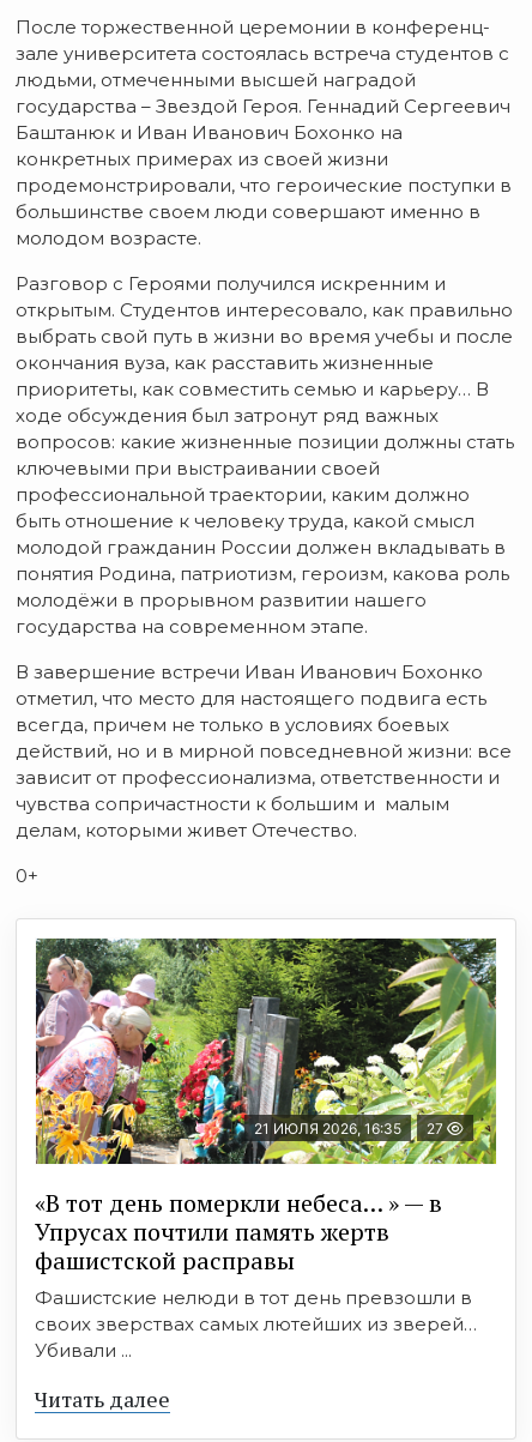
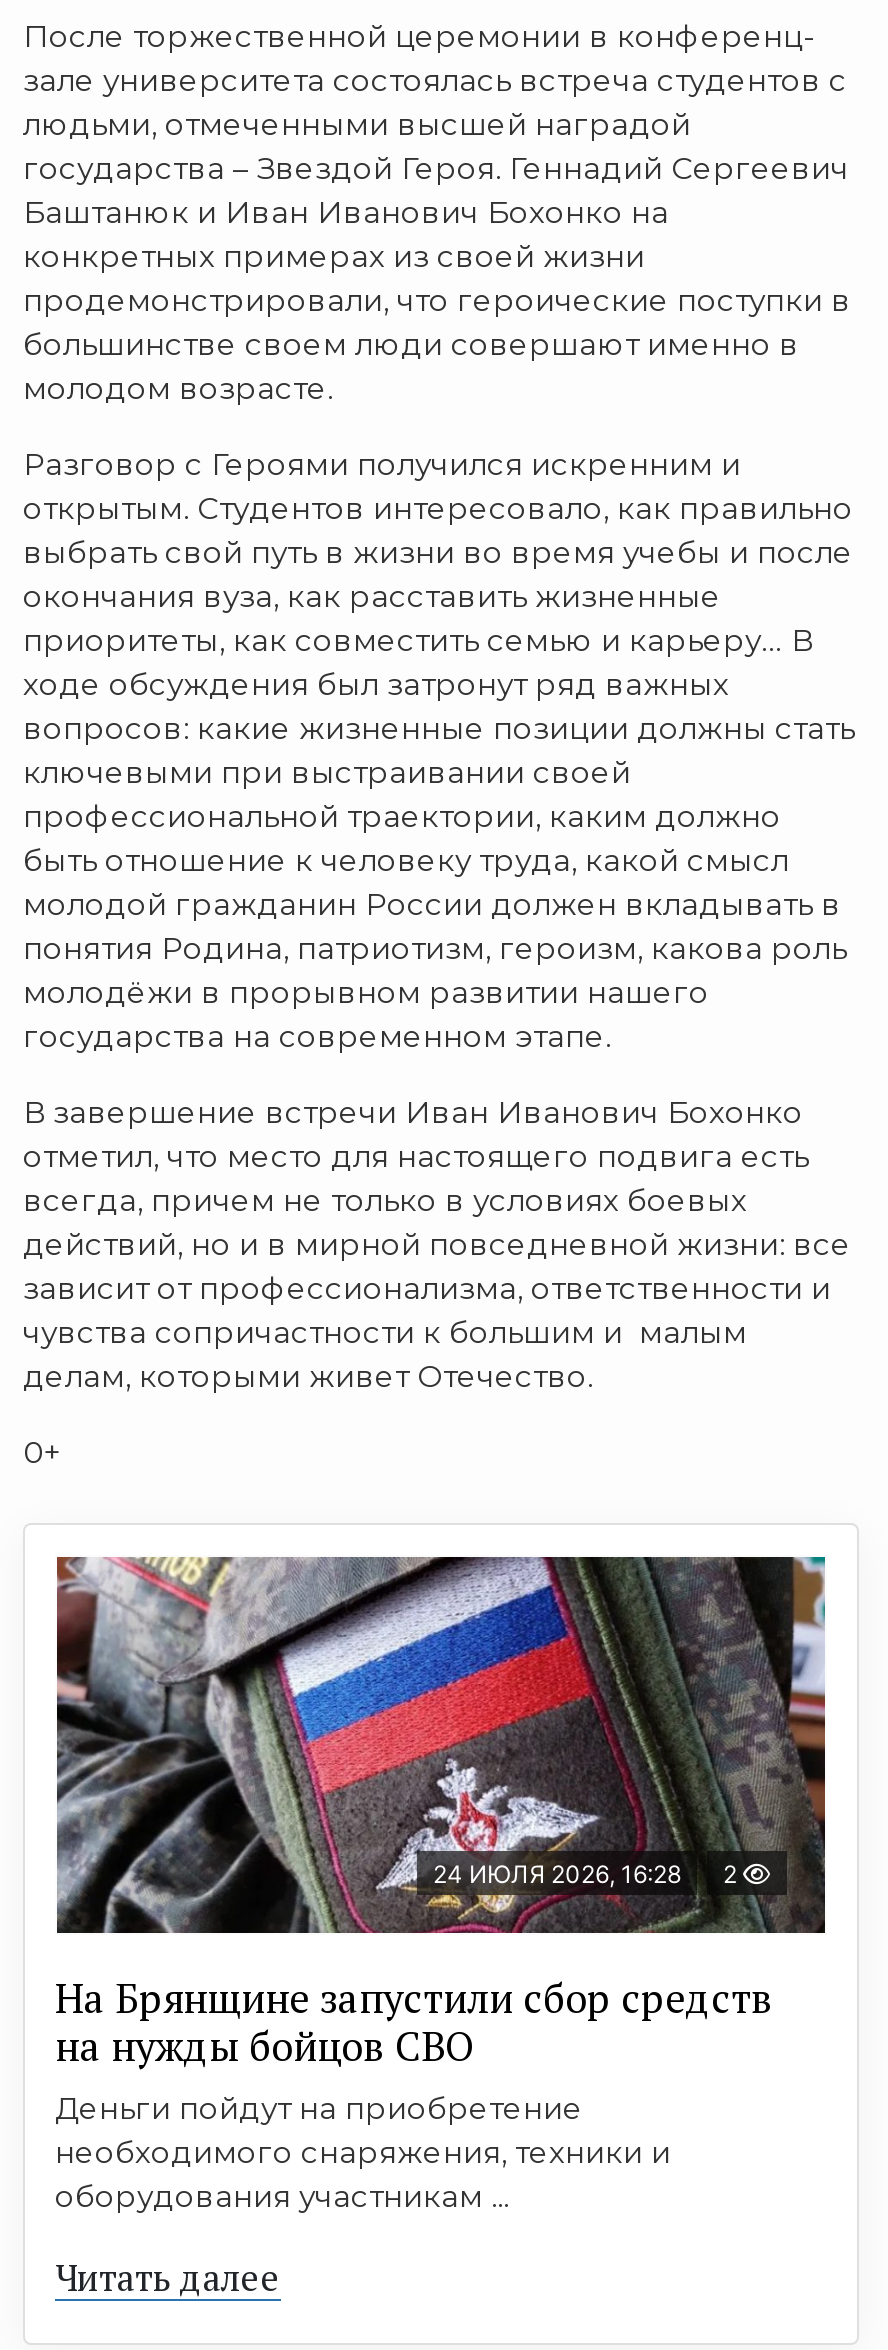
- [image]
- 21 ИЮЛЯ 2026, 16:35
- 27
+ [image]
+ 24 ИЮЛЯ 2026, 16:28
+ 2

- «В тот день померкли небеса… » — в
- Упрусах почтили память жертв
- фашистской расправы
- Фашистские нелюди в тот день превзошли в
- своих зверствах самых лютейших из зверей…
- Убивали ...
+ На Брянщине запустили сбор средств
+ на нужды бойцов СВО
+ Деньги пойдут на приобретение
+ необходимого снаряжения, техники и
+ оборудования участникам ...
